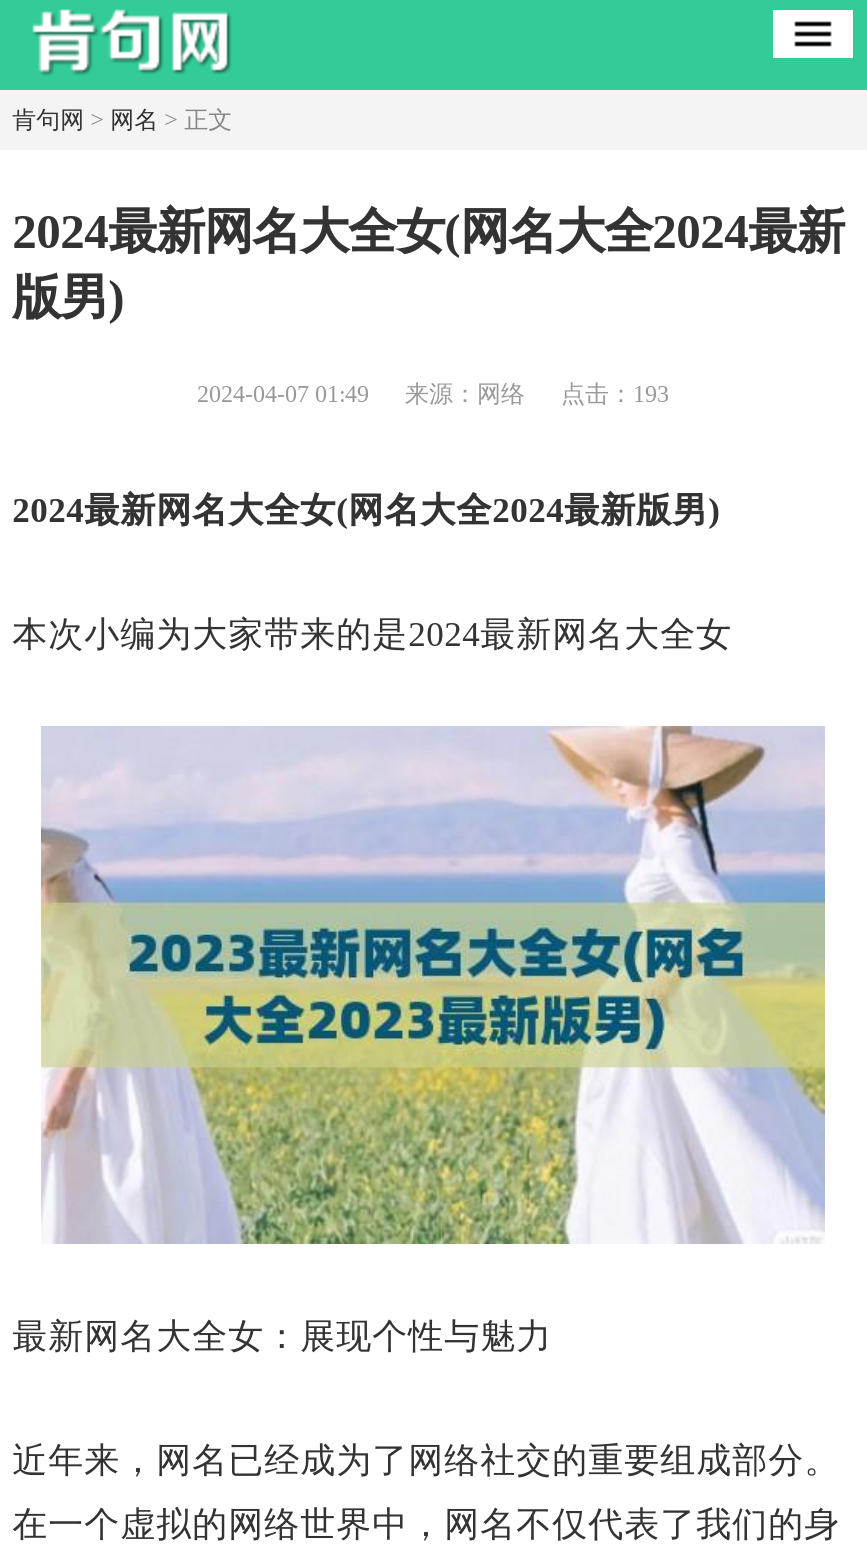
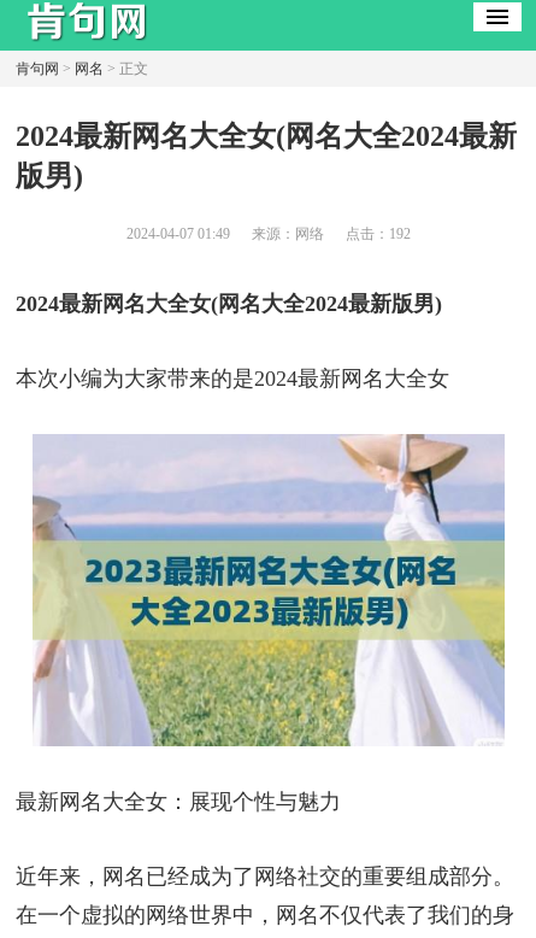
- 2024-04-07 01:49 来源：网络 点击：193
+ 2024-04-07 01:49 来源：网络 点击：192
